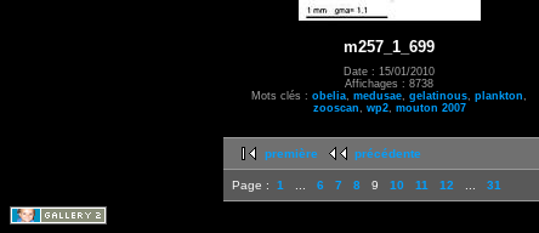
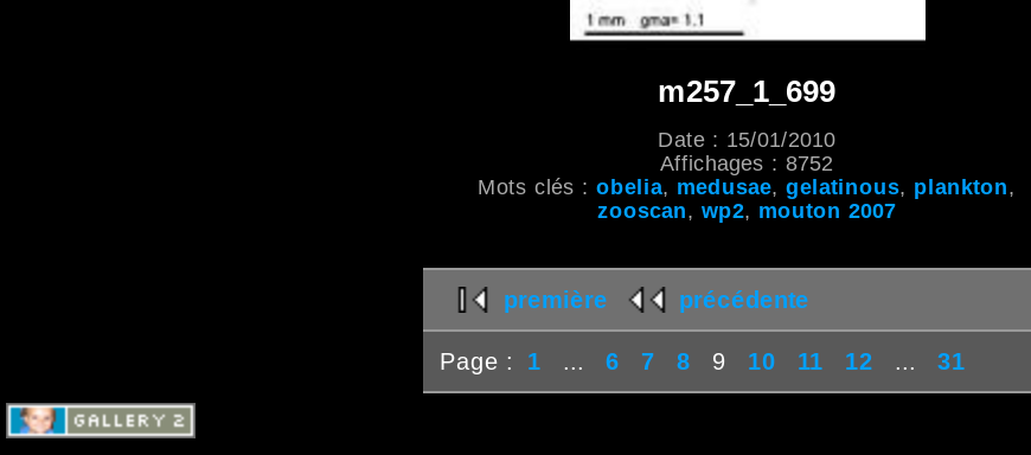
- Affichages : 8738
+ Affichages : 8752
